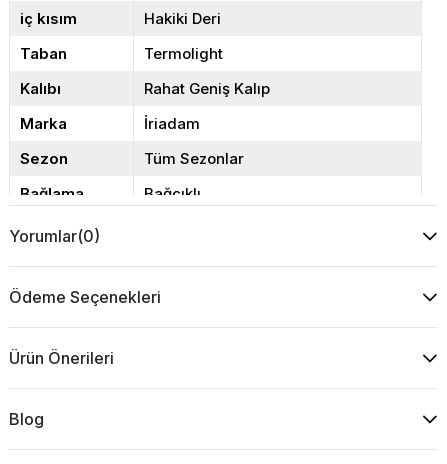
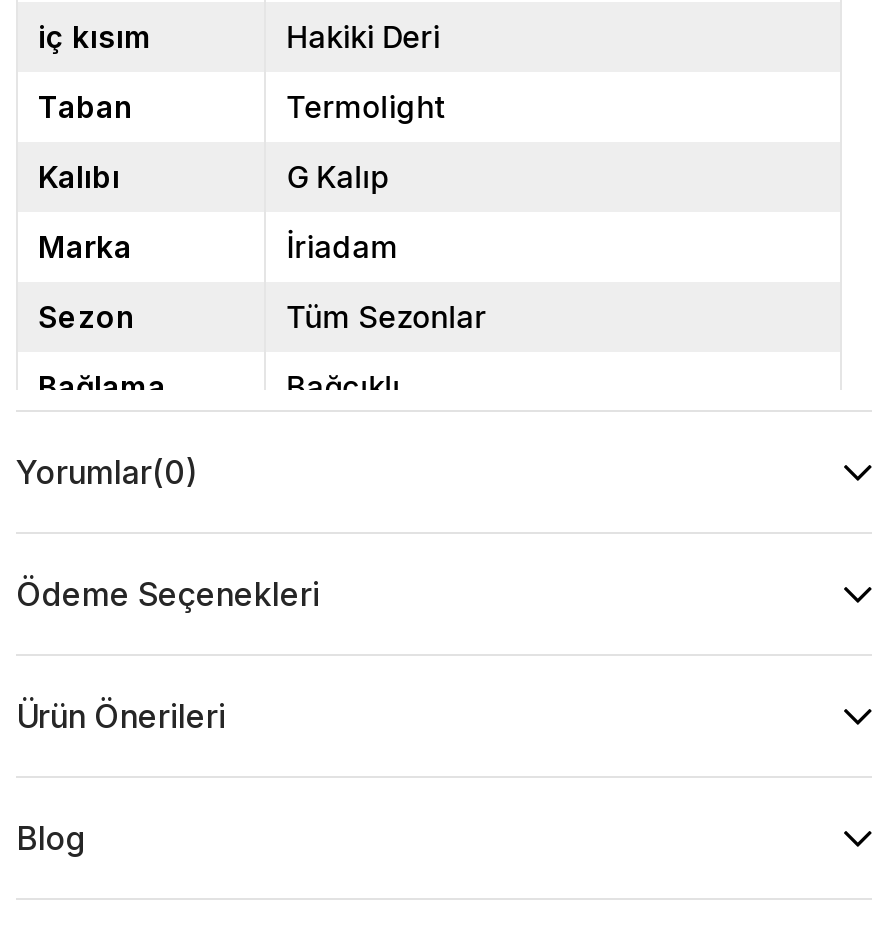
- Rahat Geniş Kalıp
+ G Kalıp
